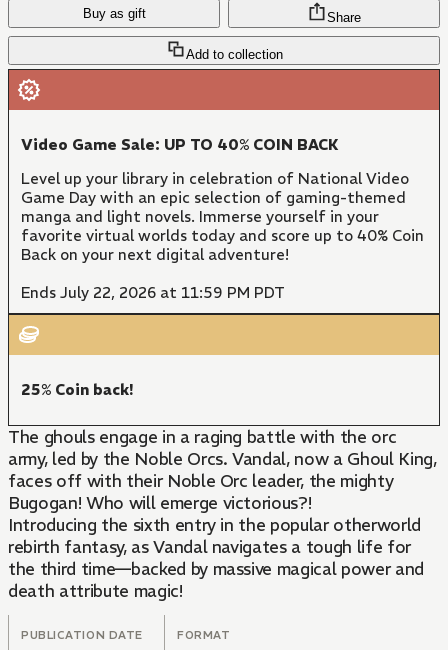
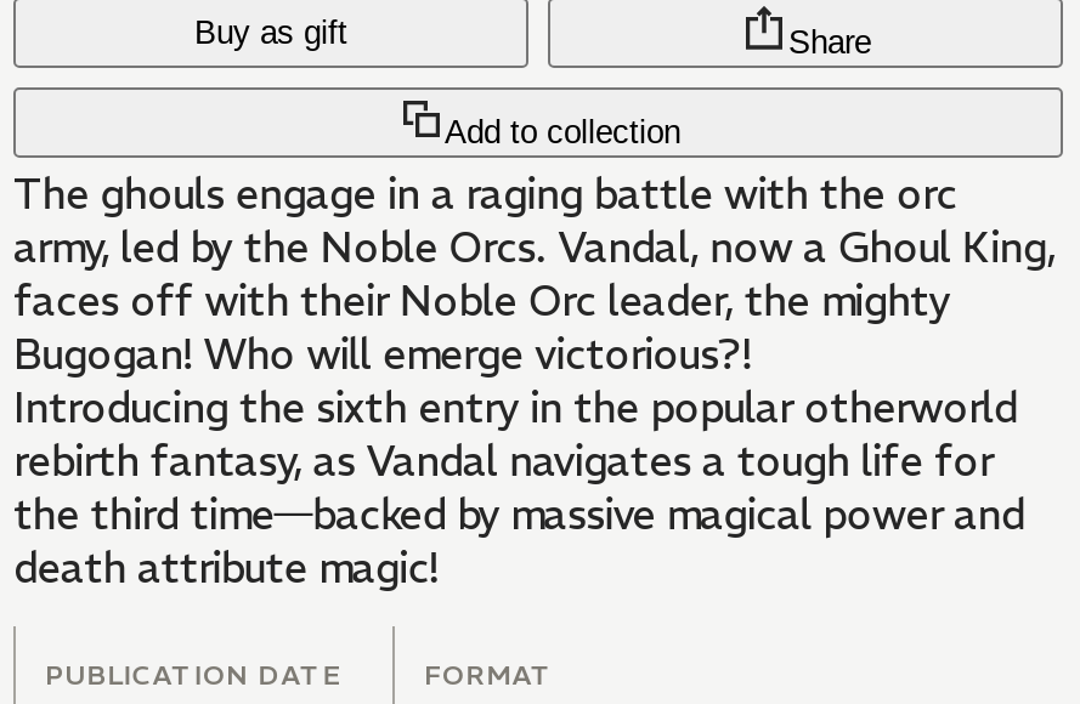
- [image]
- Video Game Sale: UP TO 40% COIN BACK
- Level up your library in celebration of National Video
- Game Day with an epic selection of gaming-themed
- manga and light novels. Immerse yourself in your
- favorite virtual worlds today and score up to 40% Coin
- Back on your next digital adventure!
- Ends July 22, 2026 at 11:59 PM PDT

- 25% Coin back!
